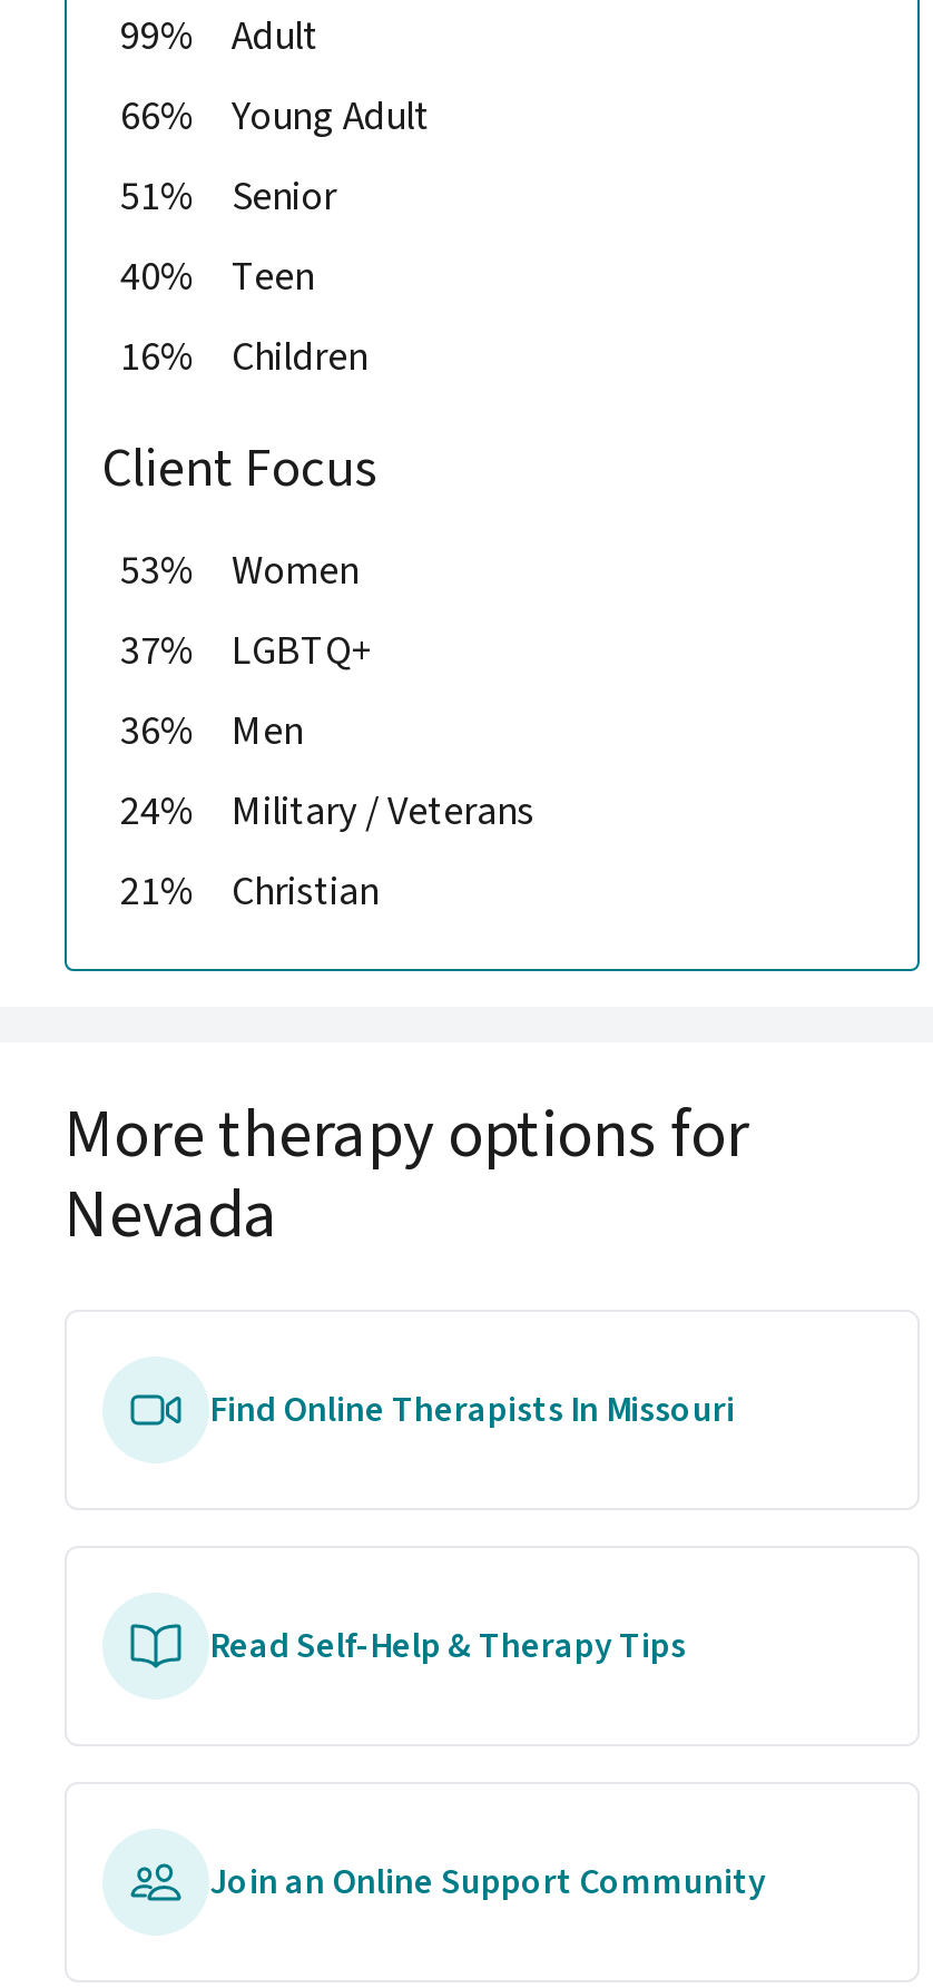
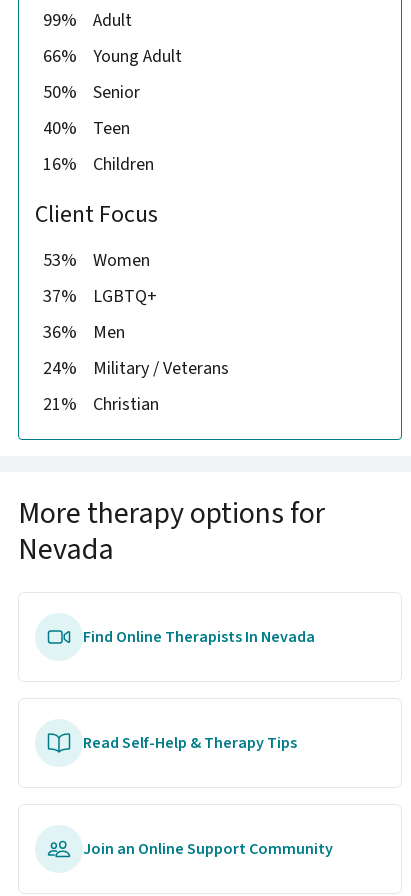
- 51% Senior
+ 50% Senior

- Find Online Therapists In Missouri
+ Find Online Therapists In Nevada
